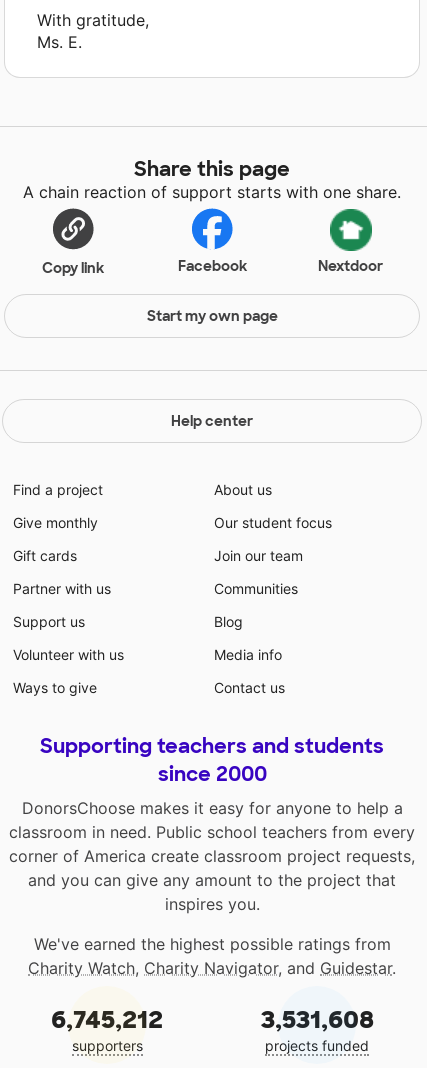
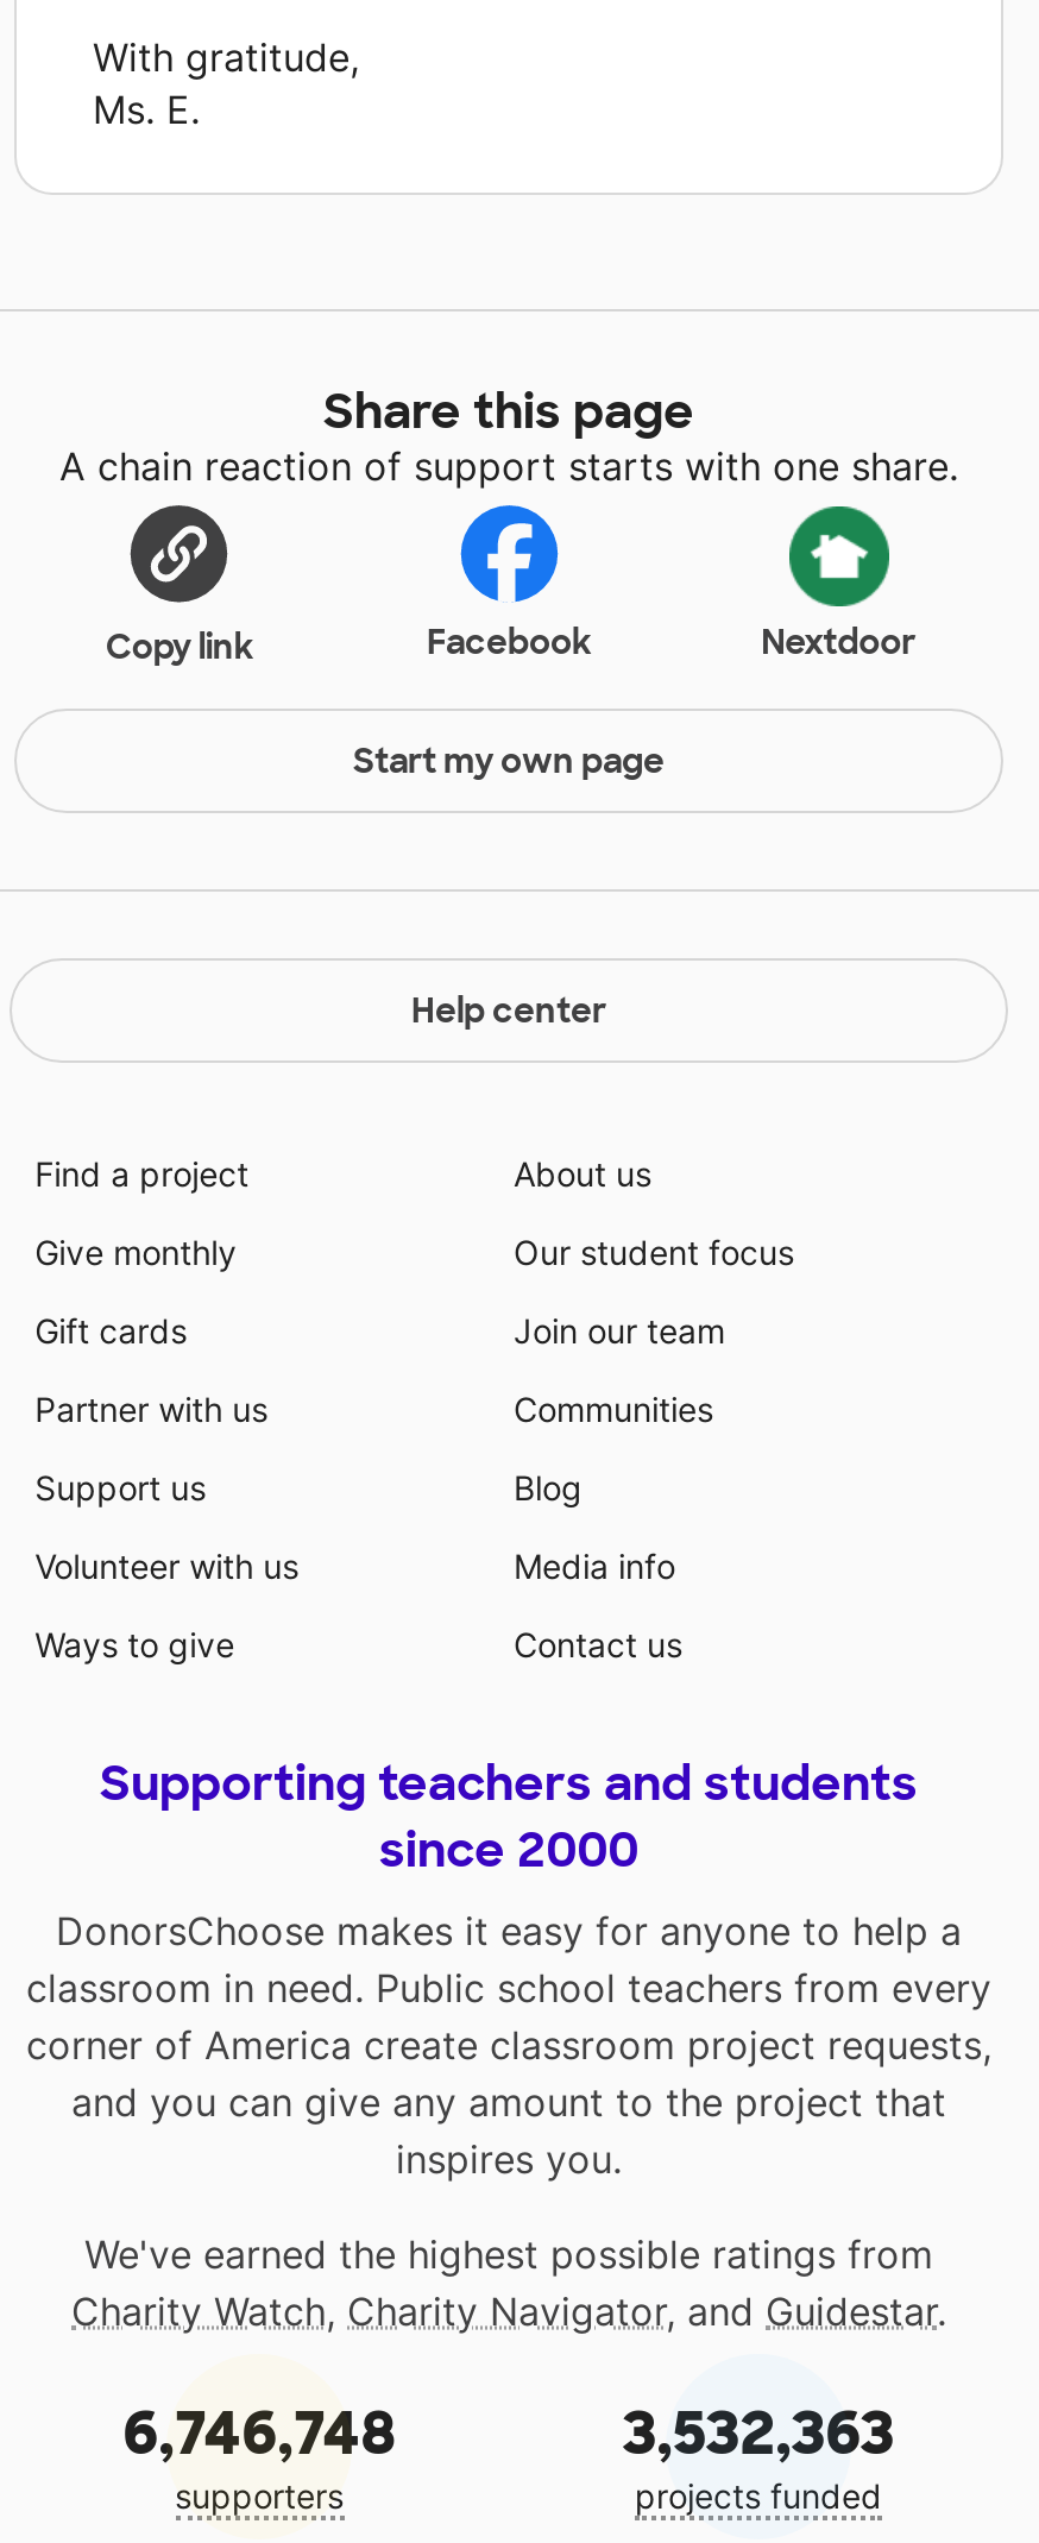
- 6,745,212
+ 6,746,748

- 3,531,608
+ 3,532,363
